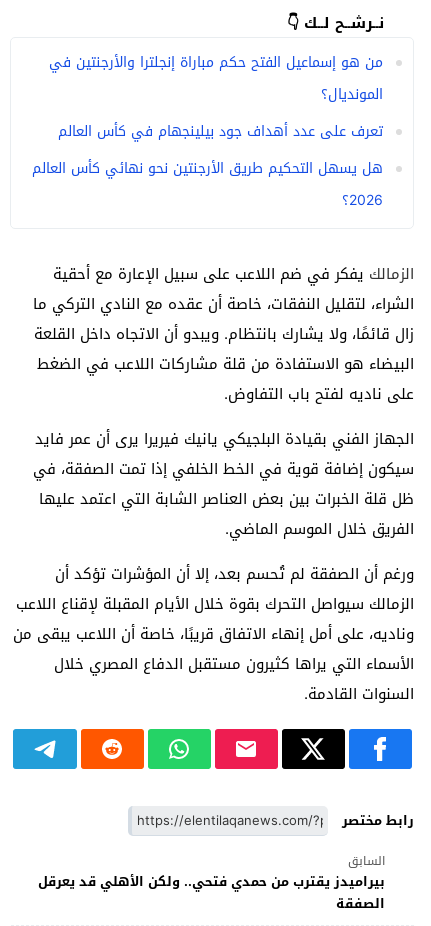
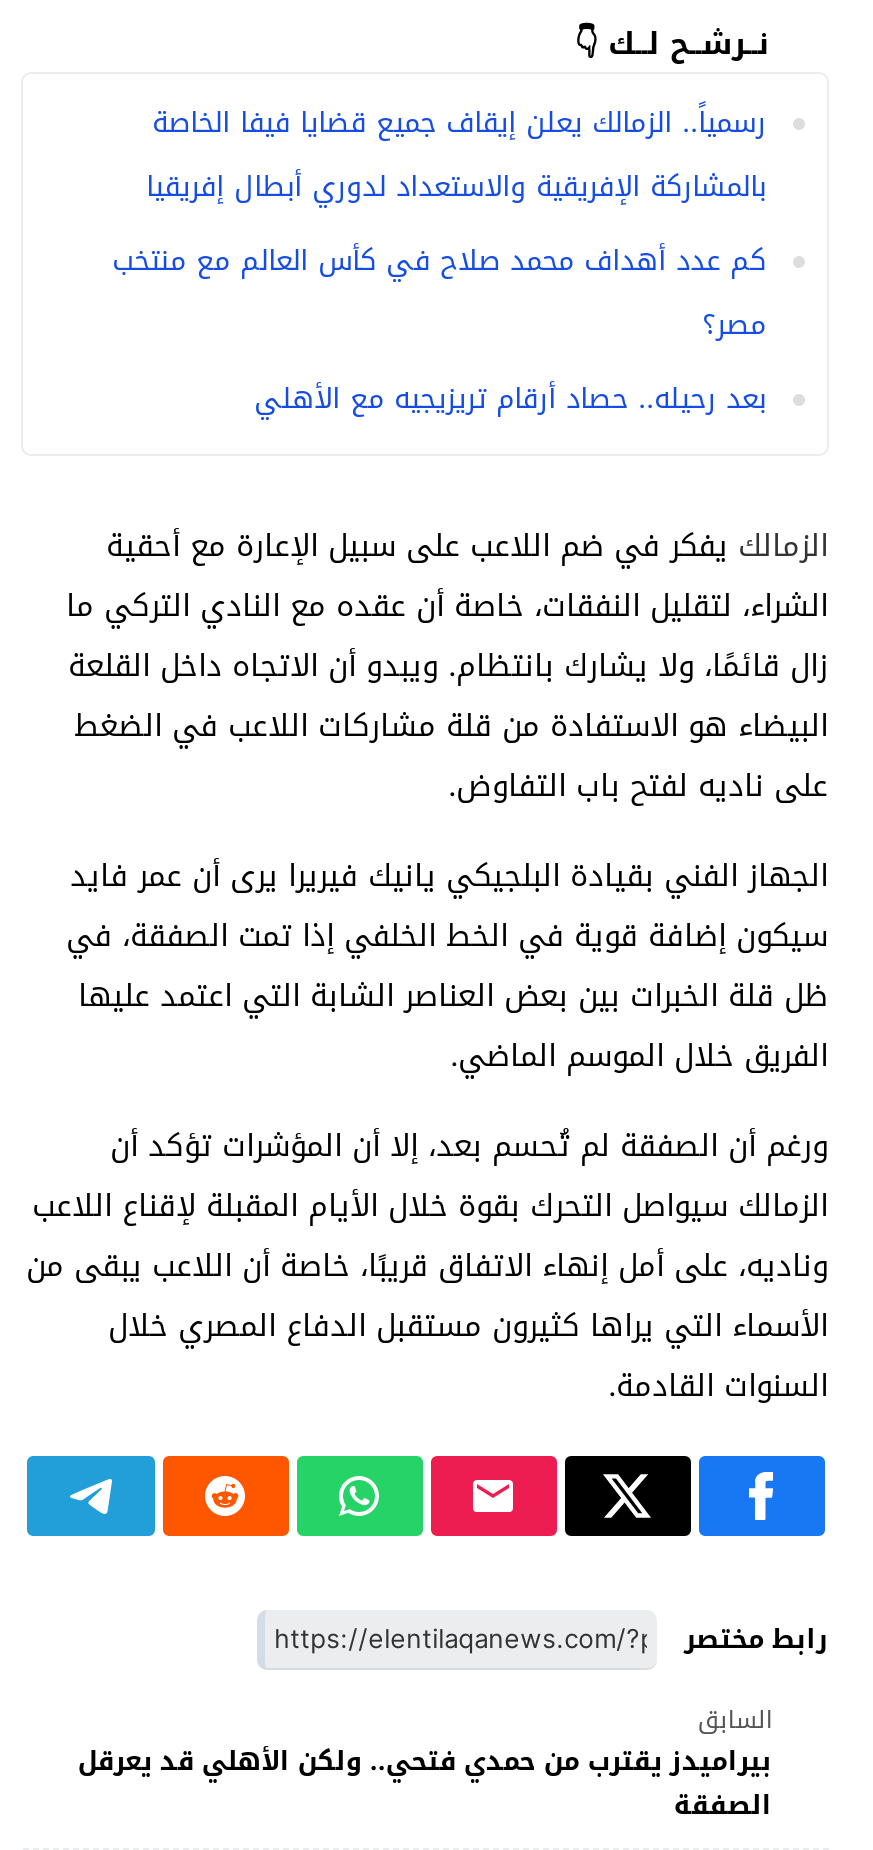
- من هو إسماعيل الفتح حكم مباراة إنجلترا والأرجنتين في
- المونديال؟
- تعرف على عدد أهداف جود بيلينجهام في كأس العالم
- هل يسهل التحكيم طريق الأرجنتين نحو نهائي كأس العالم
- 2026؟
+ رسمياً.. الزمالك يعلن إيقاف جميع قضايا فيفا الخاصة
+ بالمشاركة الإفريقية والاستعداد لدوري أبطال إفريقيا
+ كم عدد أهداف محمد صلاح في كأس العالم مع منتخب
+ مصر؟
+ بعد رحيله.. حصاد أرقام تريزيجيه مع الأهلي
